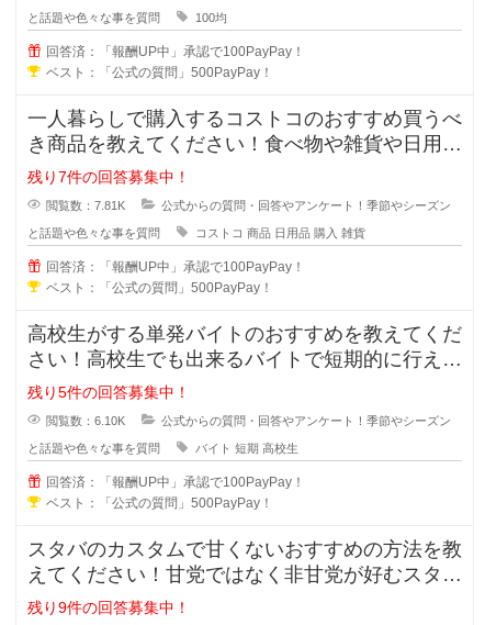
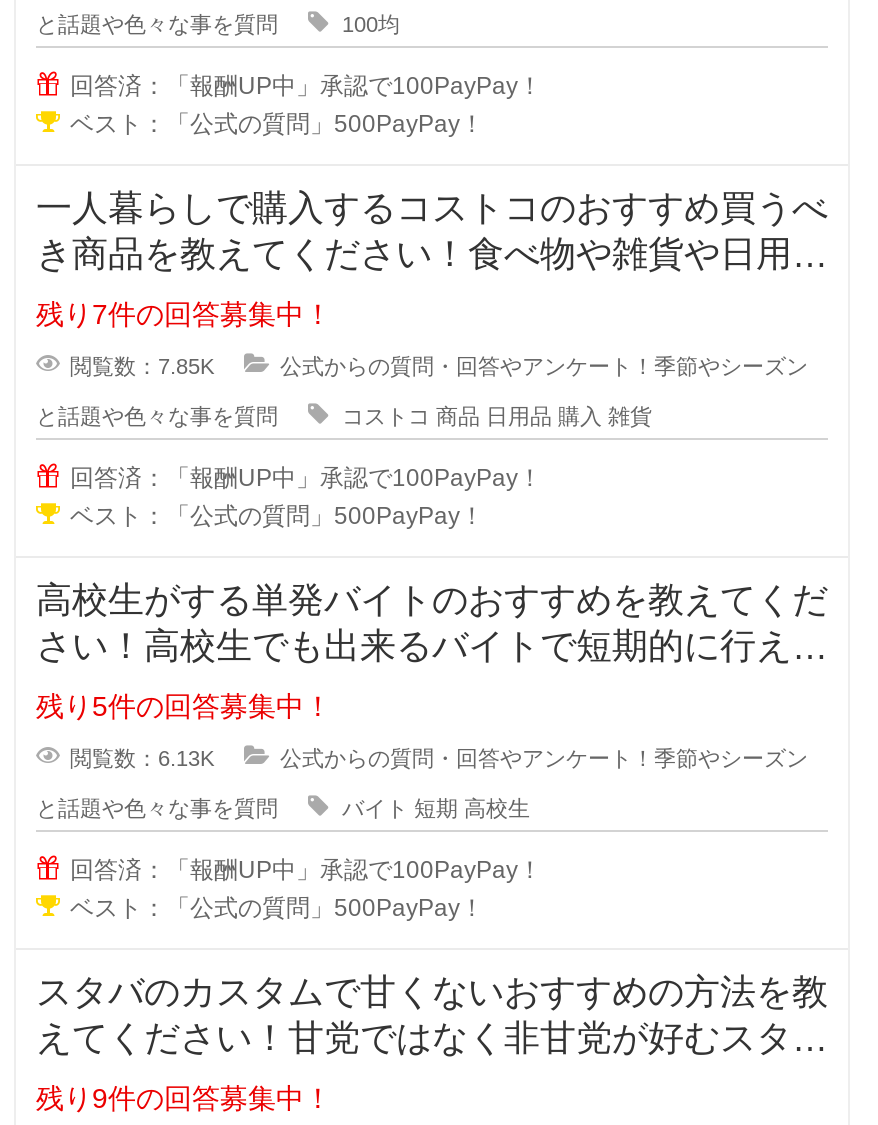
- 閲覧数：7.81K
+ 閲覧数：7.85K

- 閲覧数：6.10K
+ 閲覧数：6.13K
